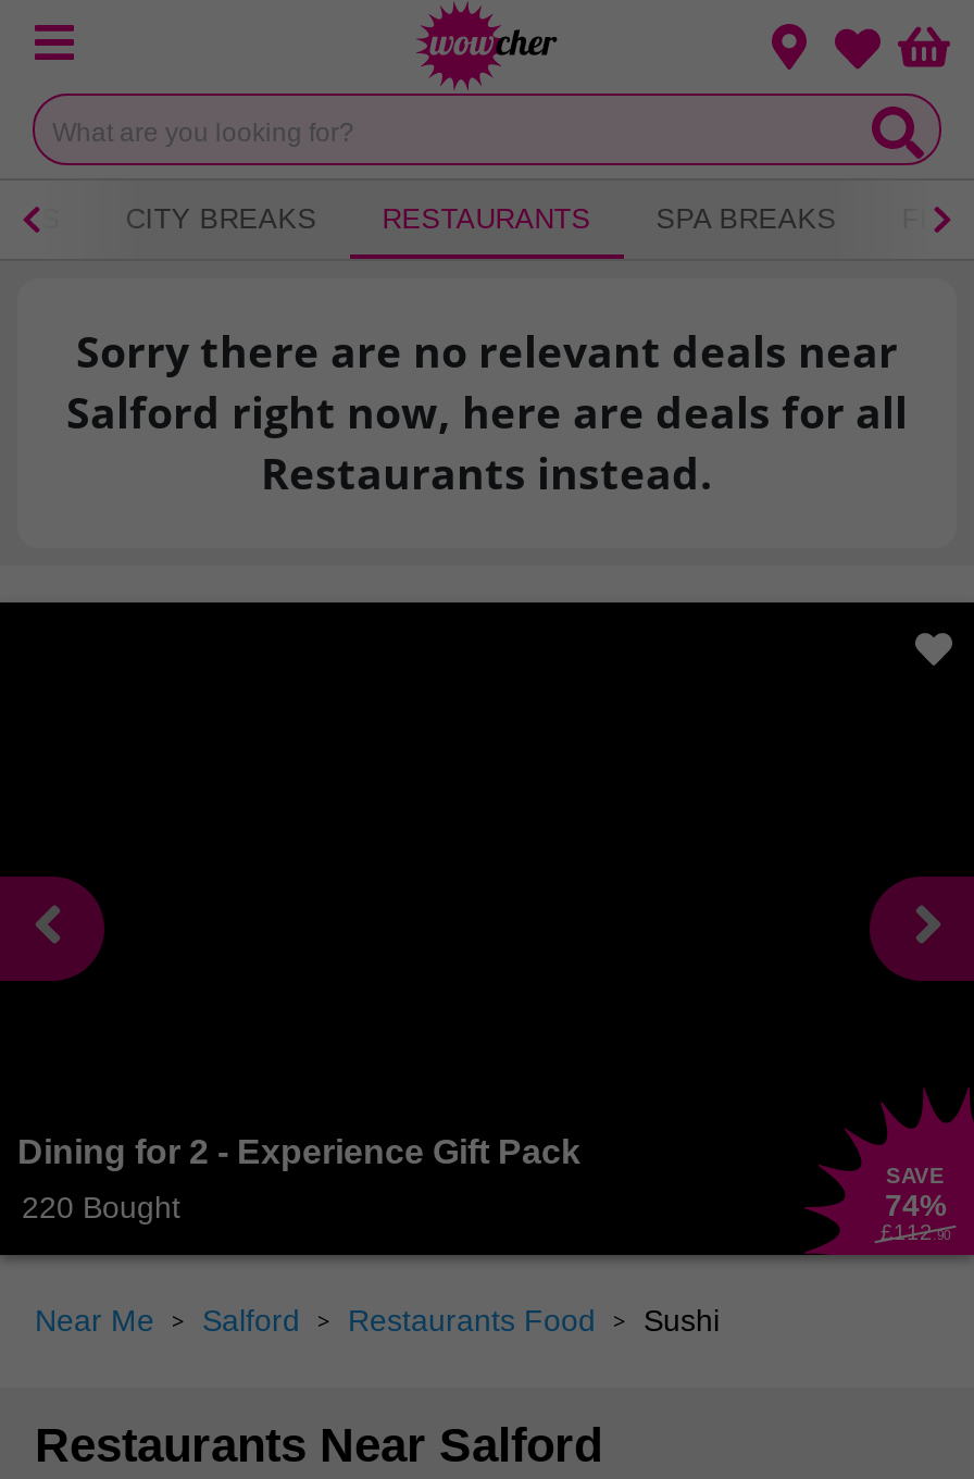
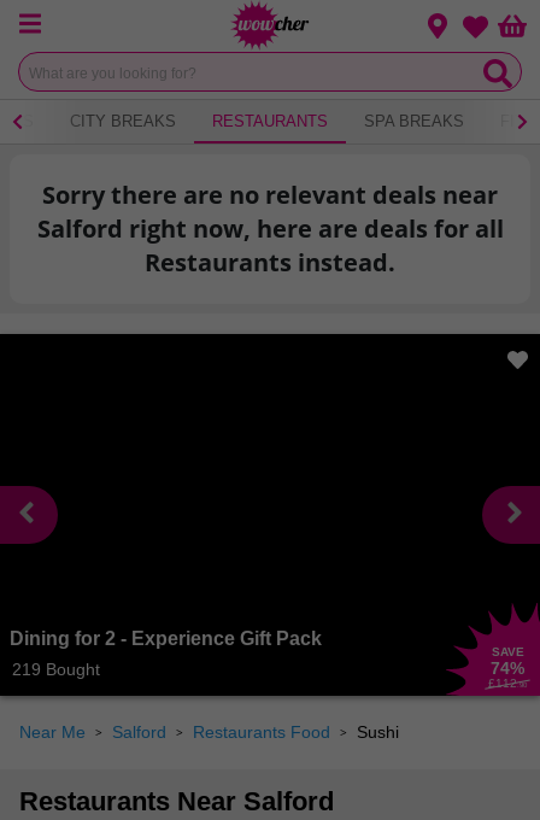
- 220 Bought
+ 219 Bought
